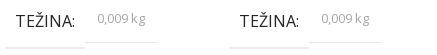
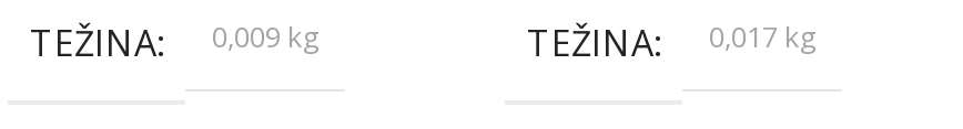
- TEŽINA 0,009 kg
+ TEŽINA 0,017 kg
